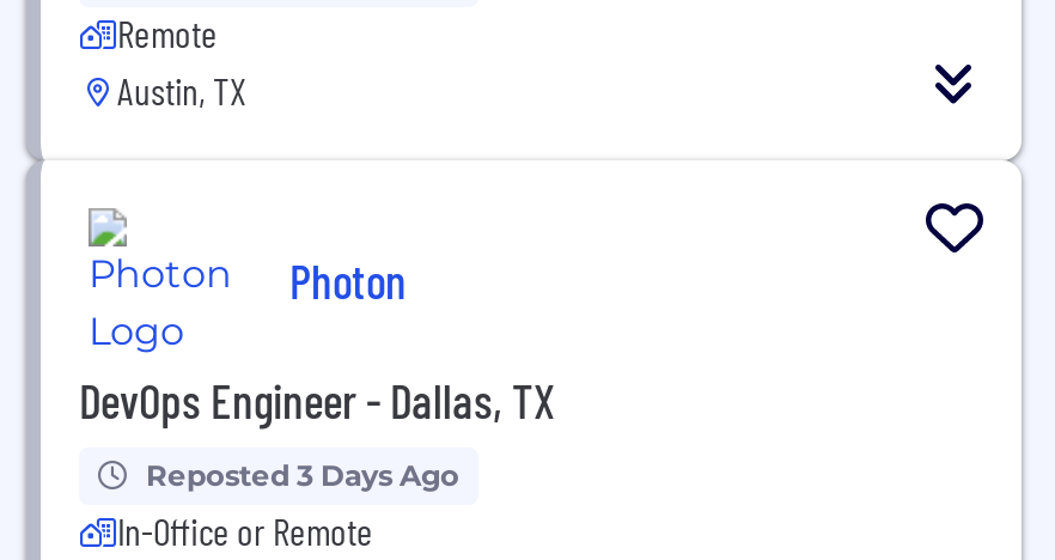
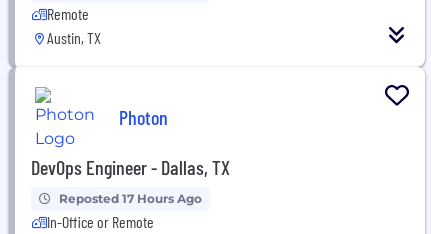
- Reposted 3 Days Ago
+ Reposted 17 Hours Ago
